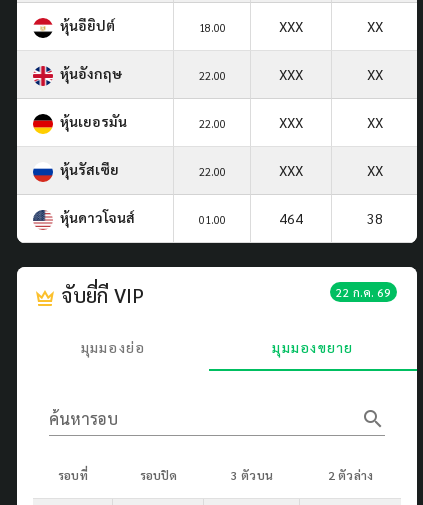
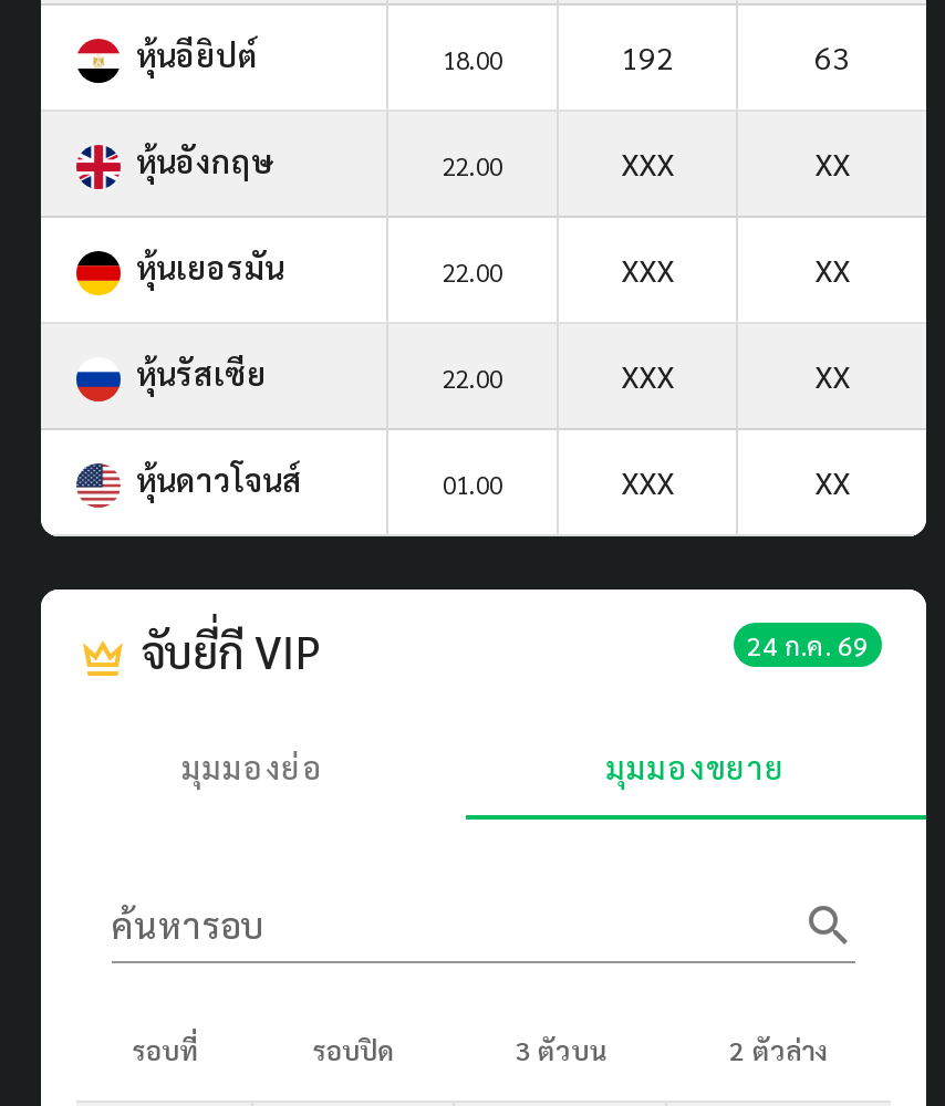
- XXX
- XX
+ 192
+ 63

- 464
- 38
+ XXX
+ XX

- 22 ก.ค. 69
+ 24 ก.ค. 69
